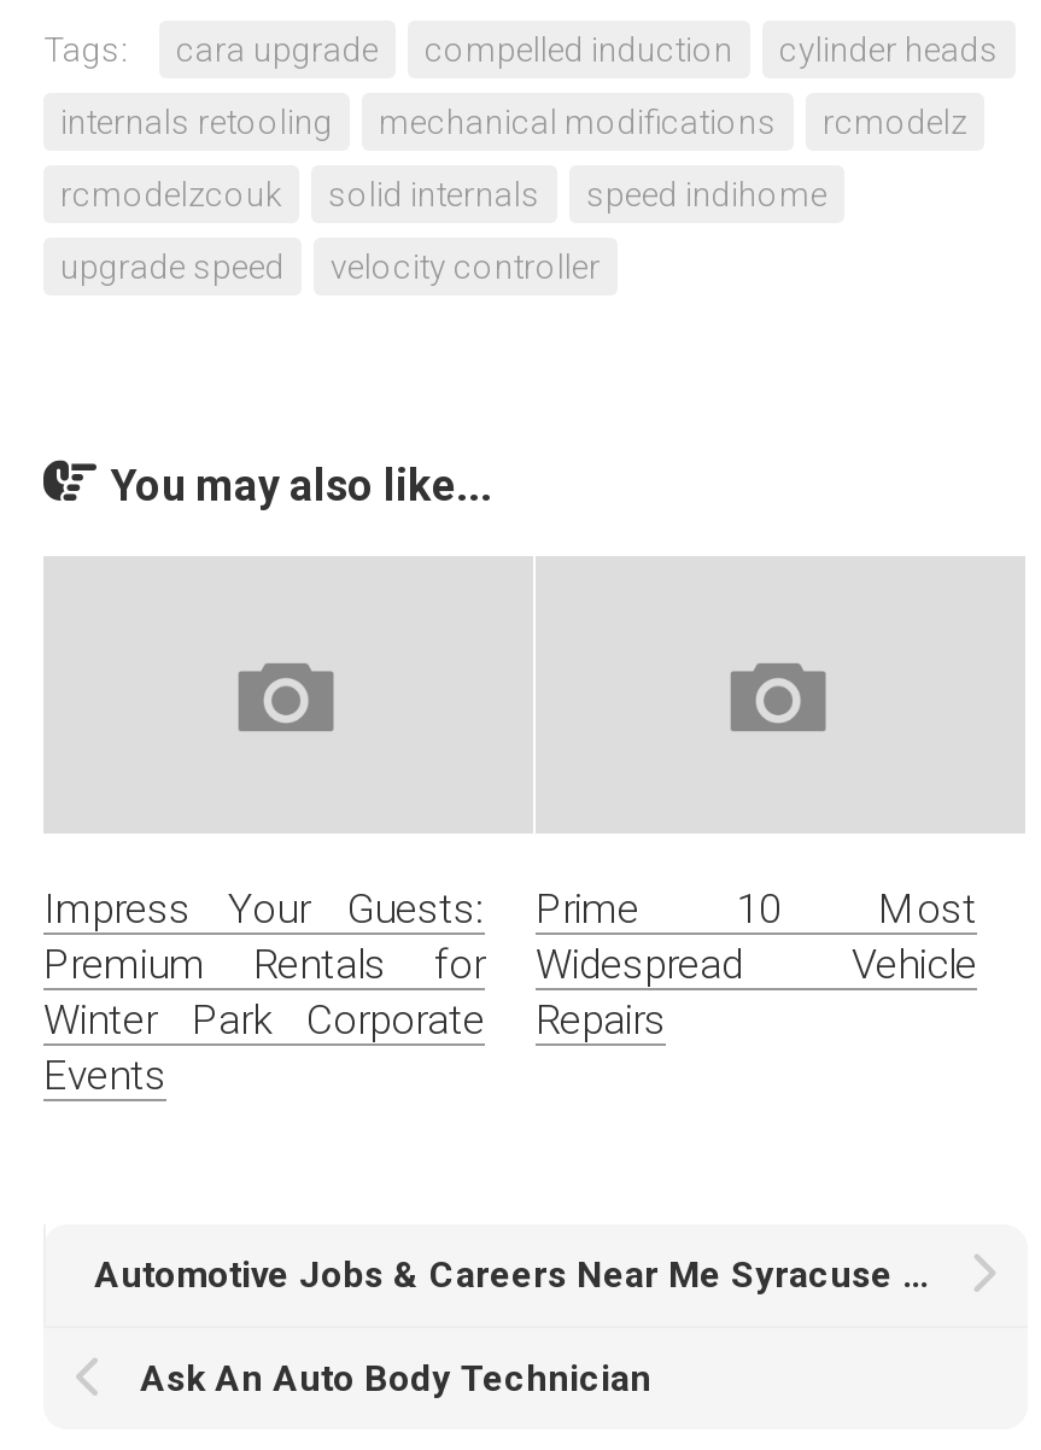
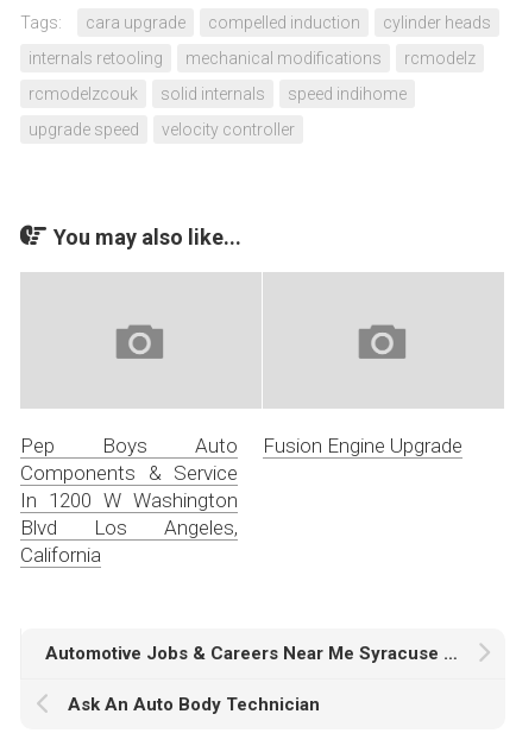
- Impress Your Guests:
- Premium Rentals for
- Winter Park Corporate
- Events
+ Pep Boys Auto
+ Components & Service
+ In 1200 W Washington
+ Blvd Los Angeles,
+ California

- Prime 10 Most
- Widespread Vehicle
- Repairs
+ Fusion Engine Upgrade
